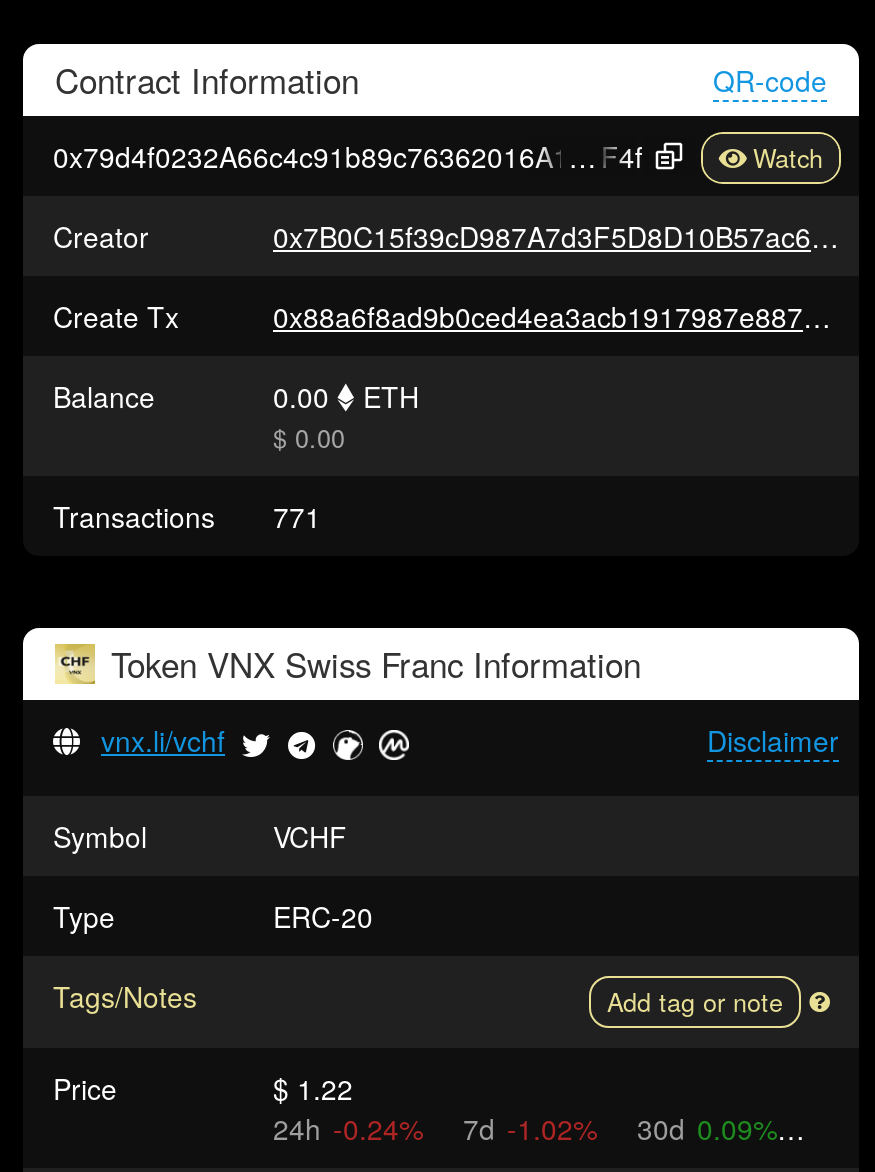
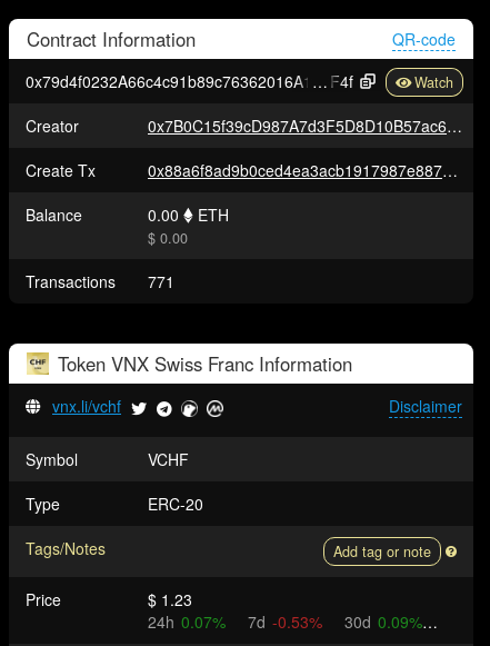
- $ 1.22
+ $ 1.23

- 24h -0.24%
+ 24h 0.07%

- 7d -1.02%
+ 7d -0.53%
